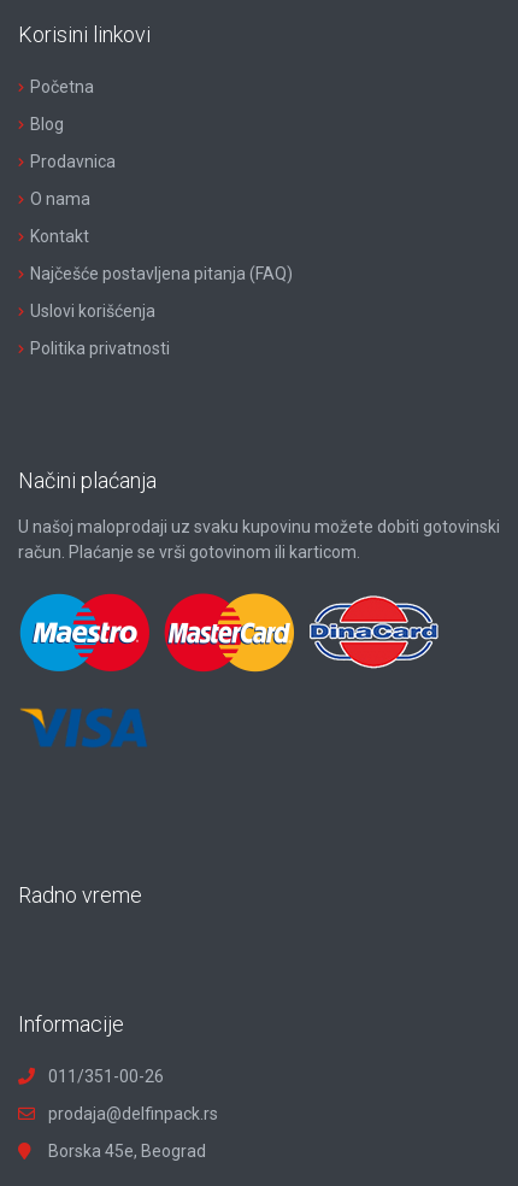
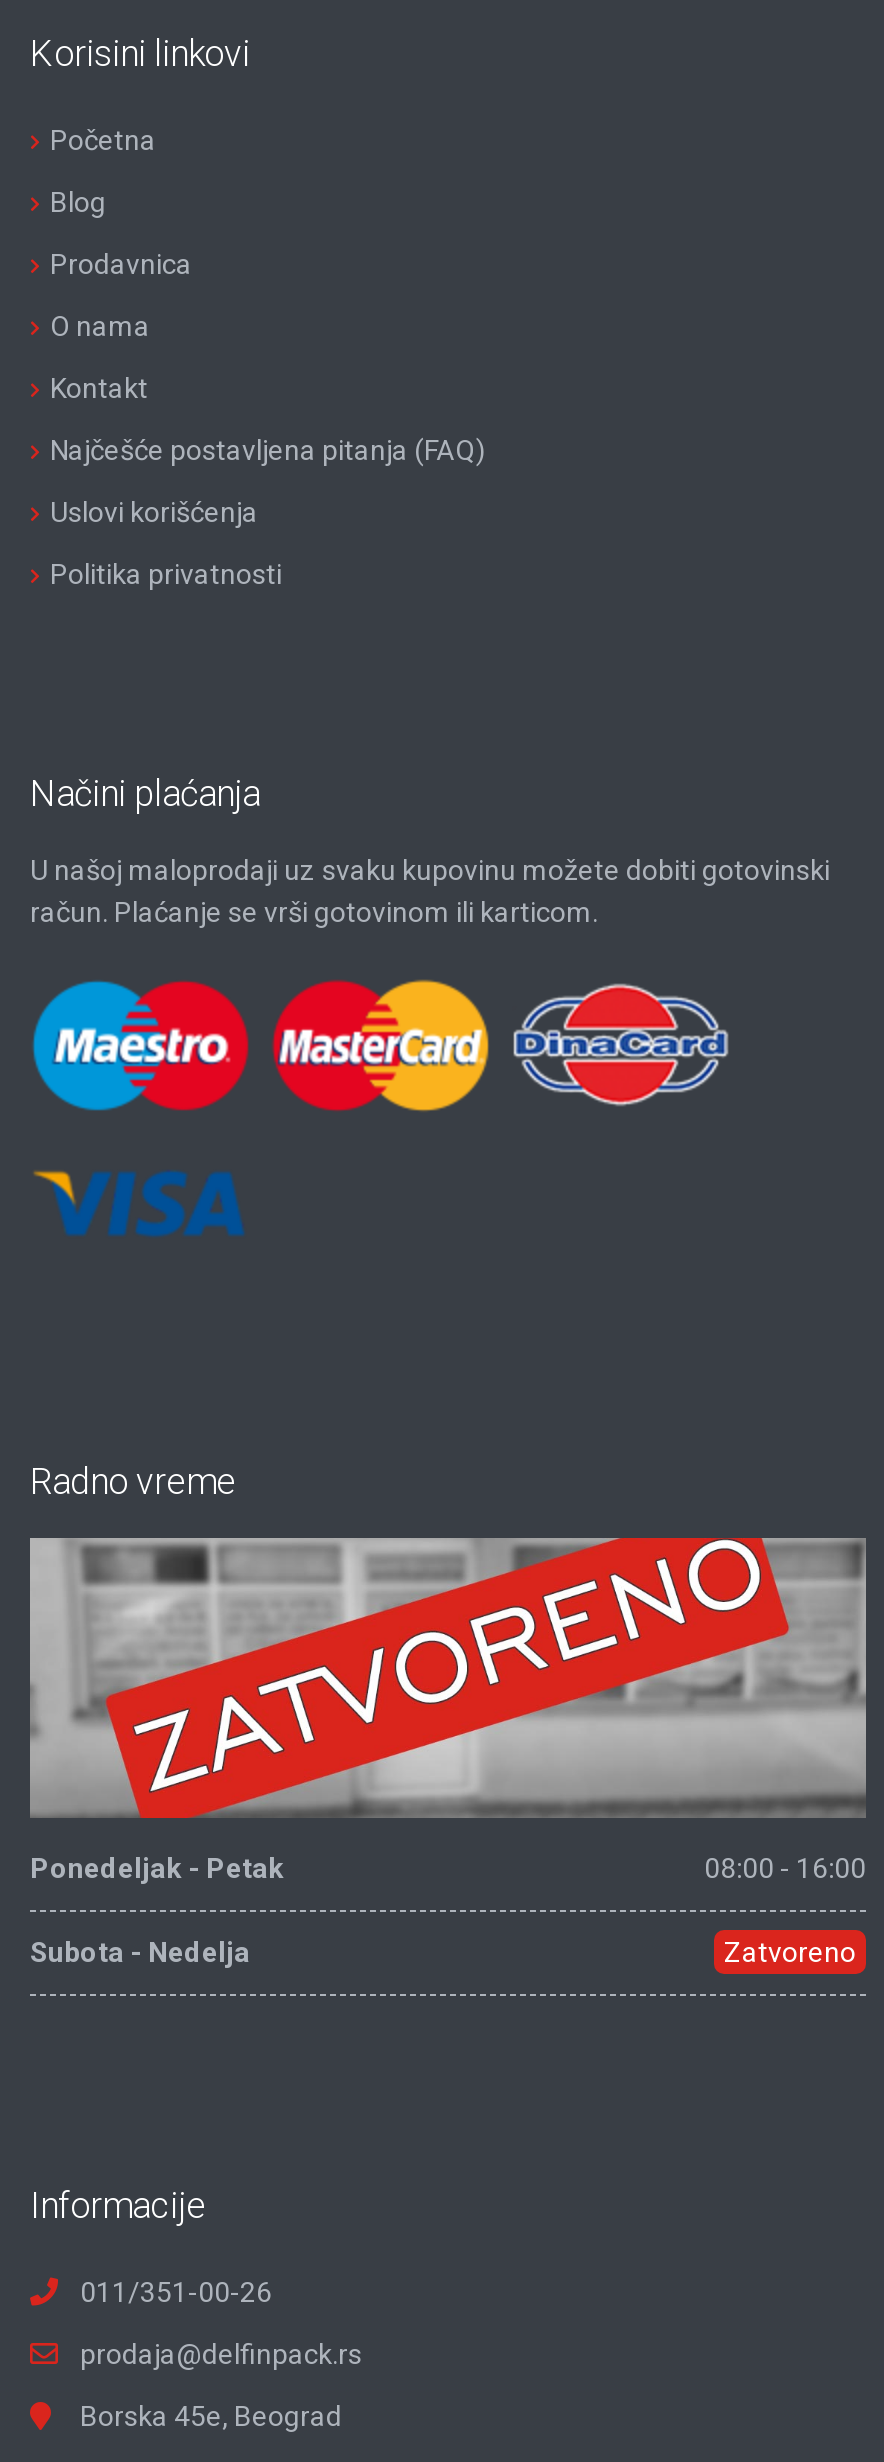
+ [image]
+ Ponedeljak - Petak
+ 08:00 - 16:00
+ Subota - Nedelja
+ Zatvoreno
